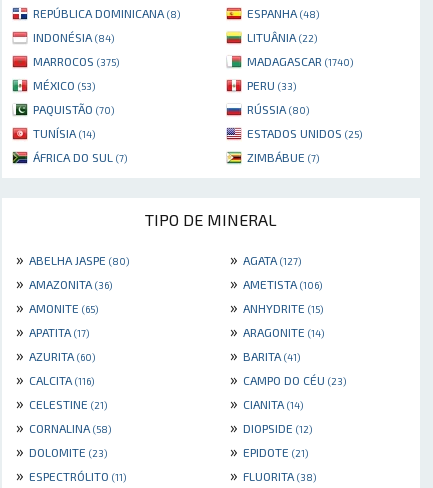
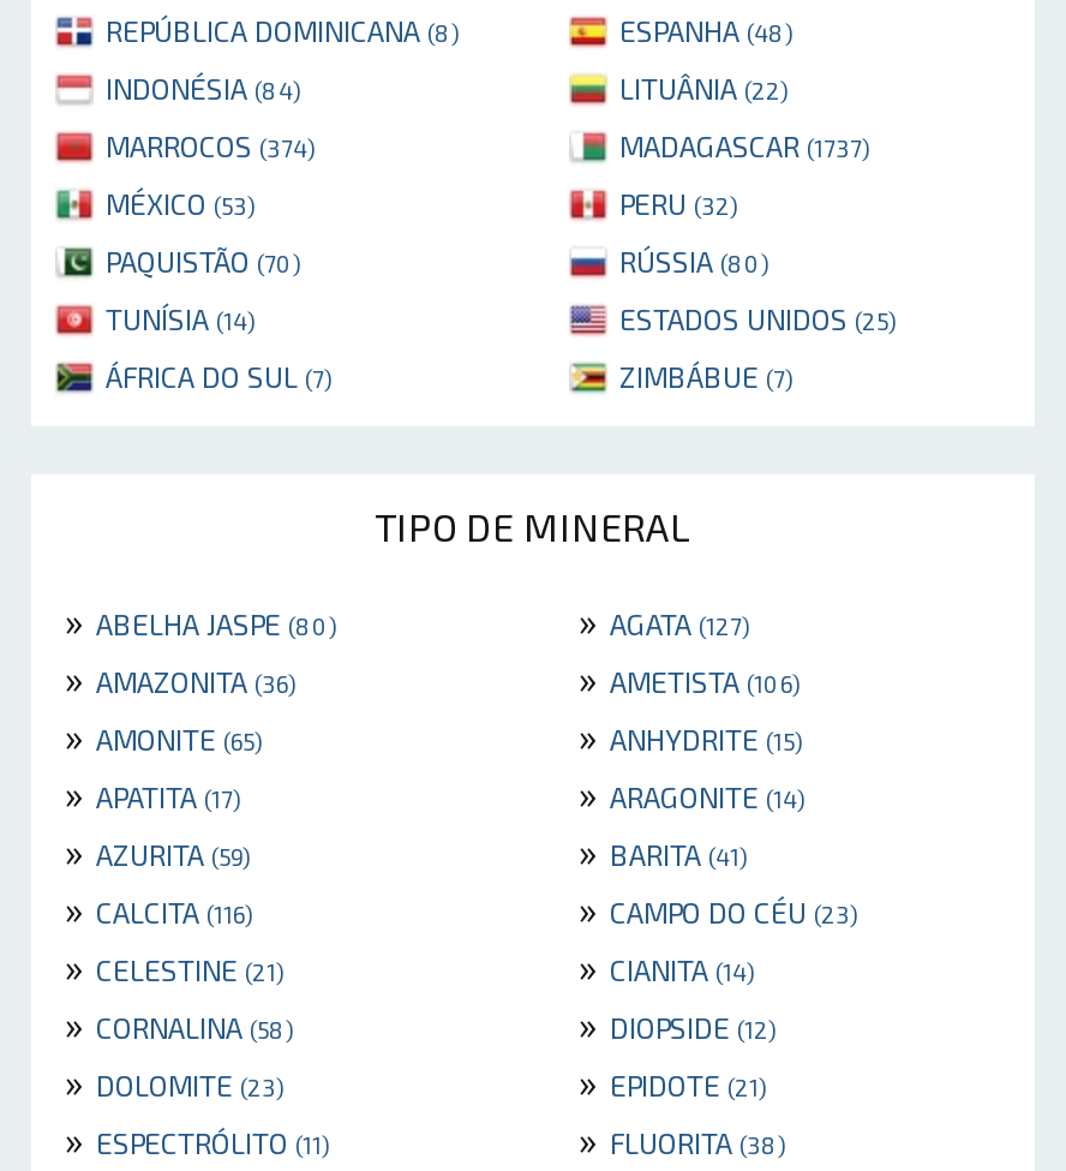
- MARROCOS (375)
+ MARROCOS (374)

- MADAGASCAR (1740)
+ MADAGASCAR (1737)

- PERU (33)
+ PERU (32)

- » AZURITA (60)
+ » AZURITA (59)
